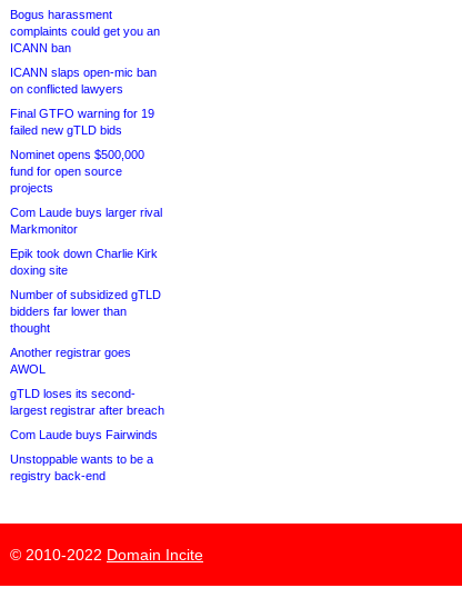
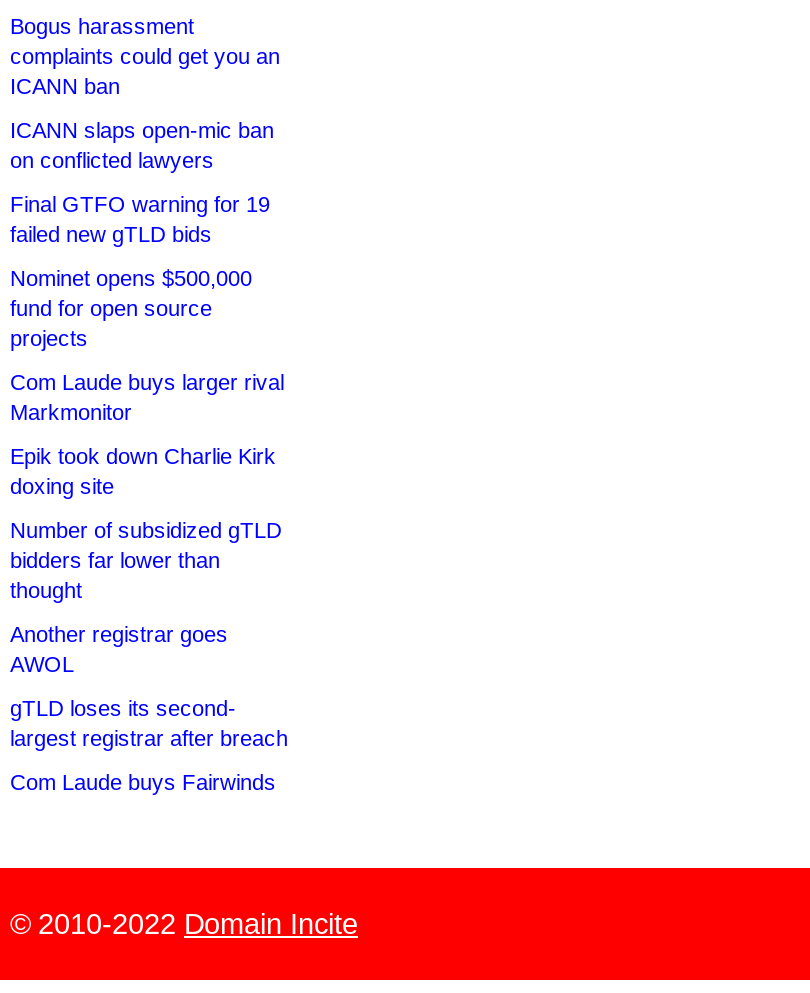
- Unstoppable wants to be a
- registry back-end
